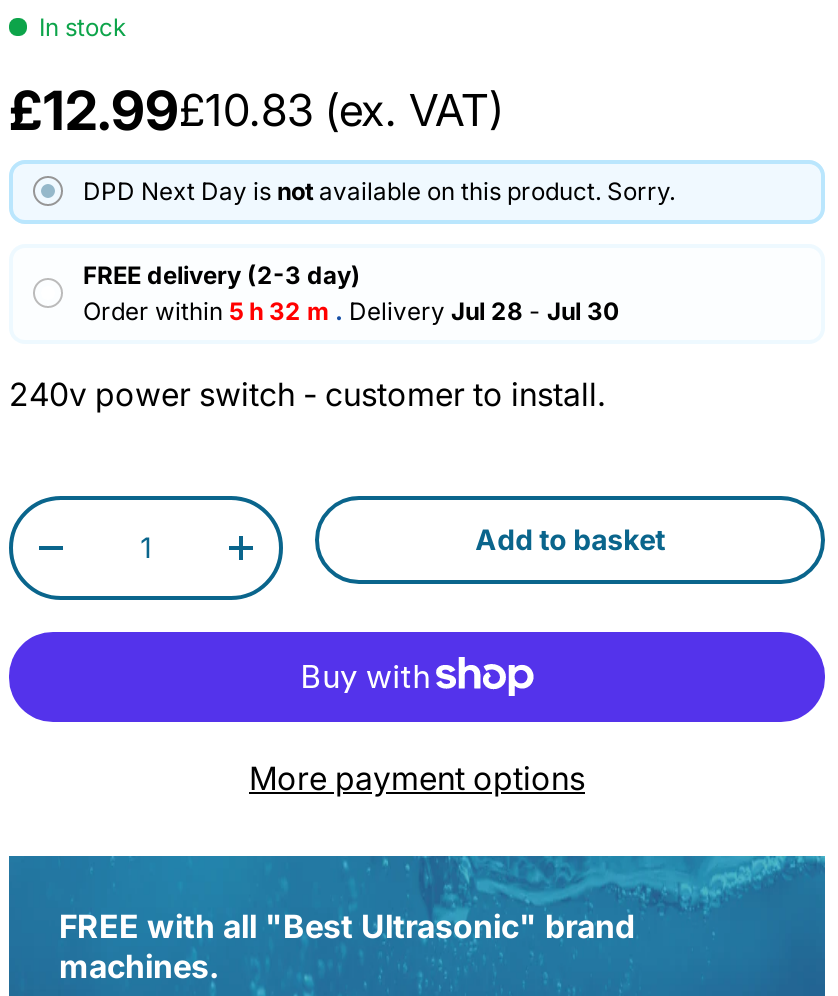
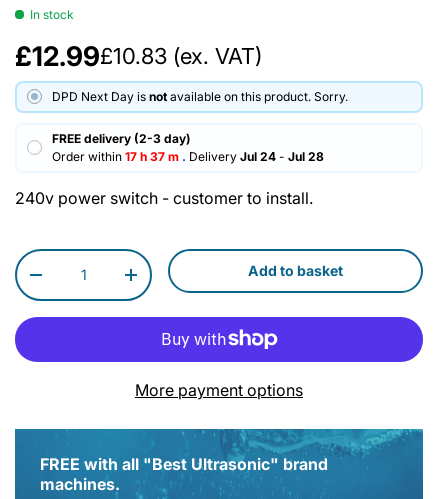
- Order within 5 h 32 m . Delivery Jul 28 - Jul 30
+ Order within 17 h 37 m . Delivery Jul 24 - Jul 28
